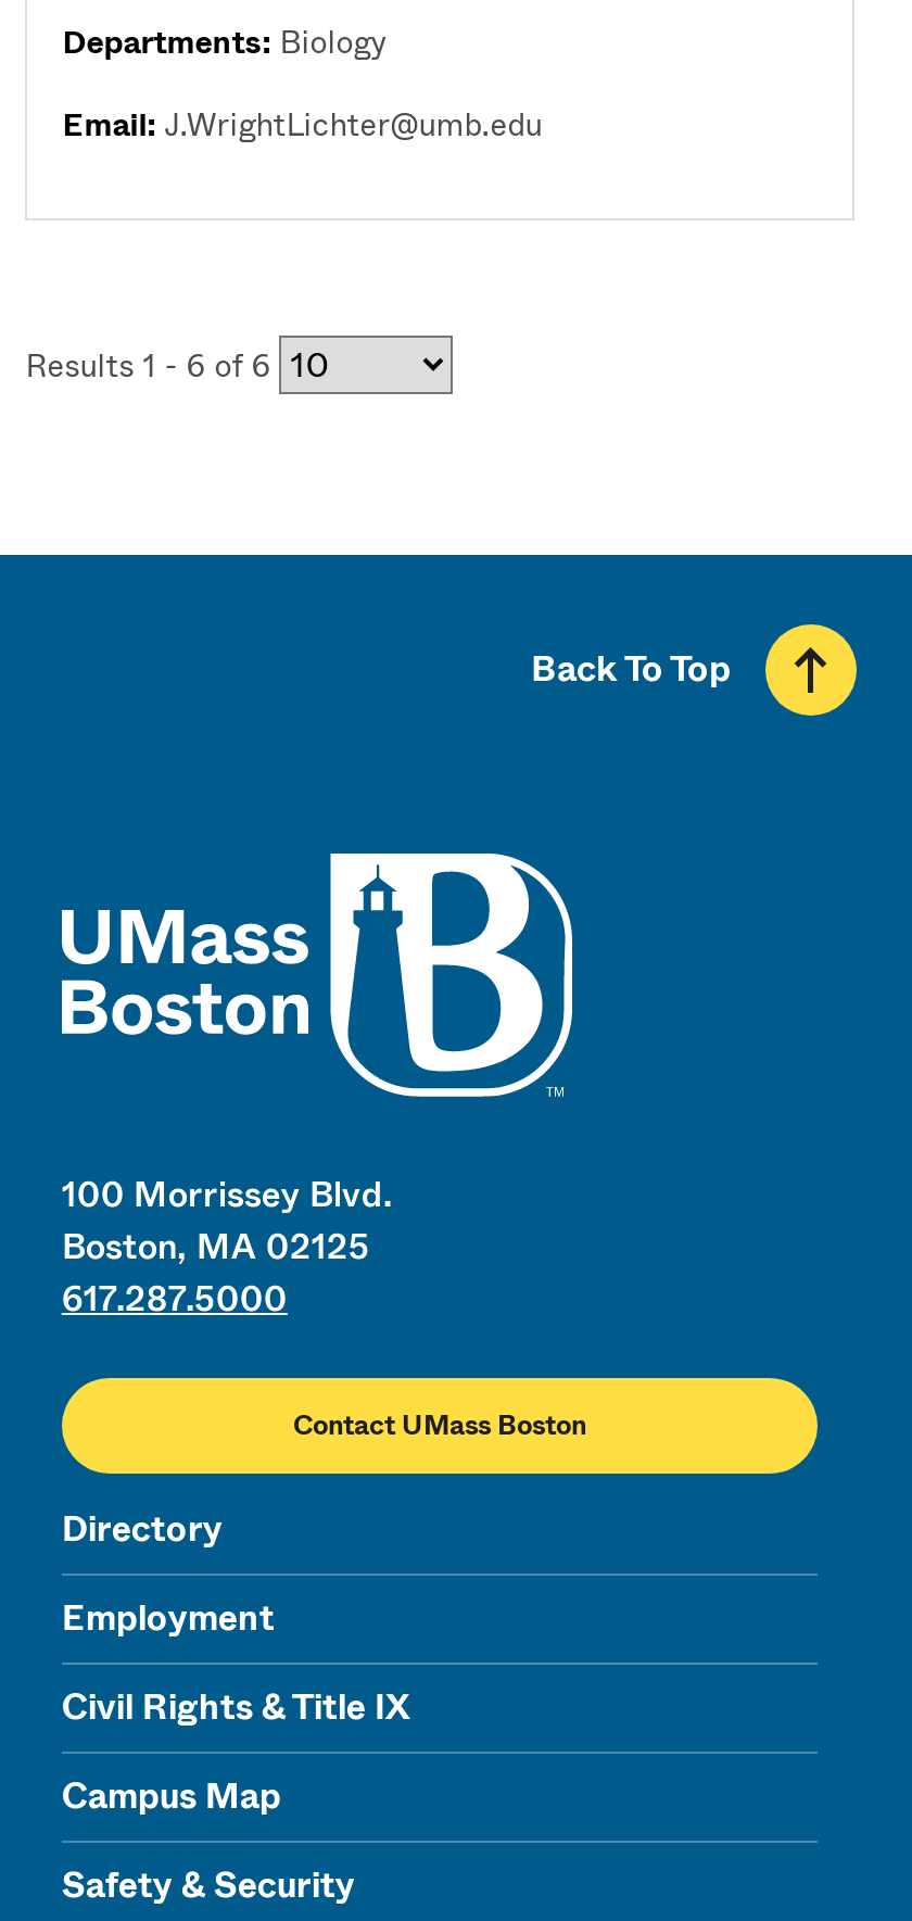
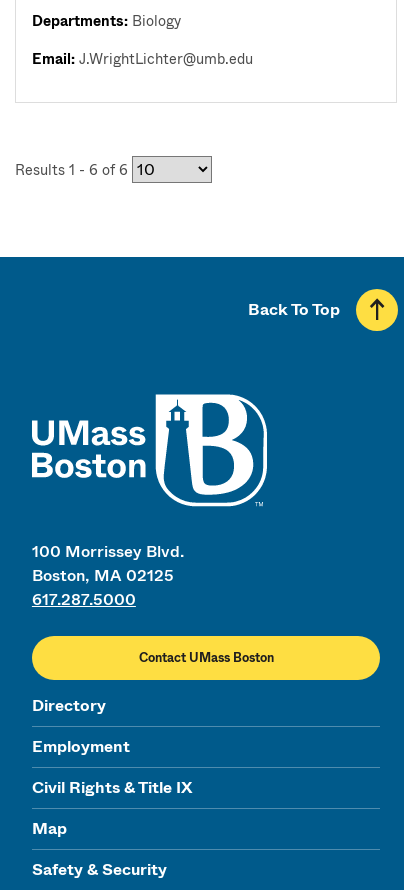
- Campus Map
+ Map
